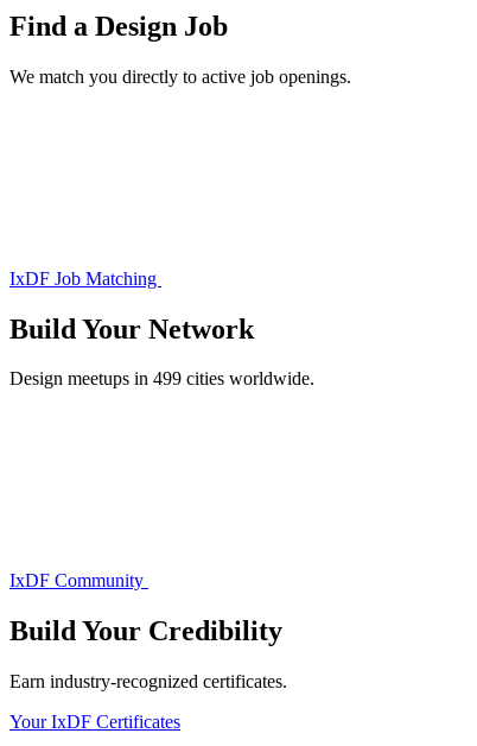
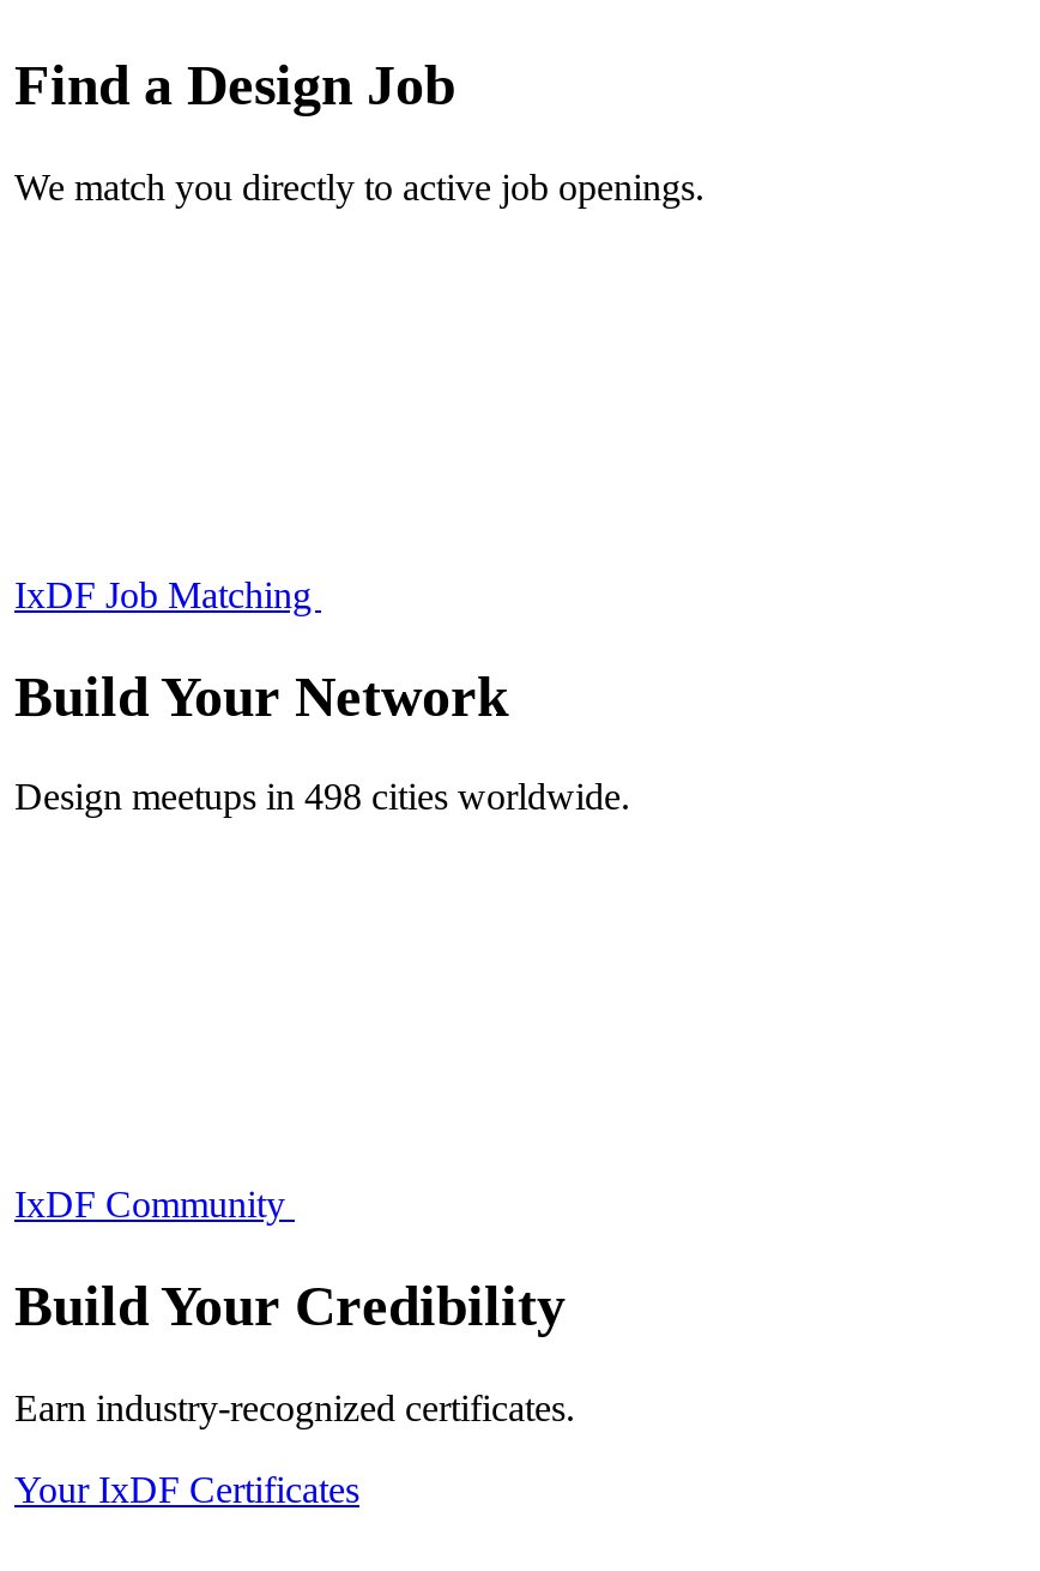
- Design meetups in 499 cities worldwide.
+ Design meetups in 498 cities worldwide.
